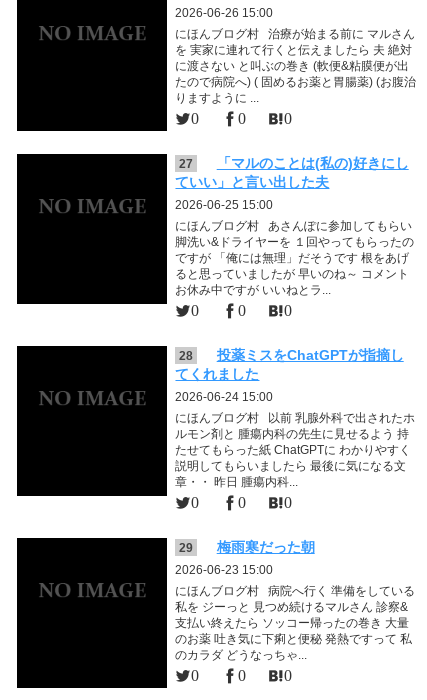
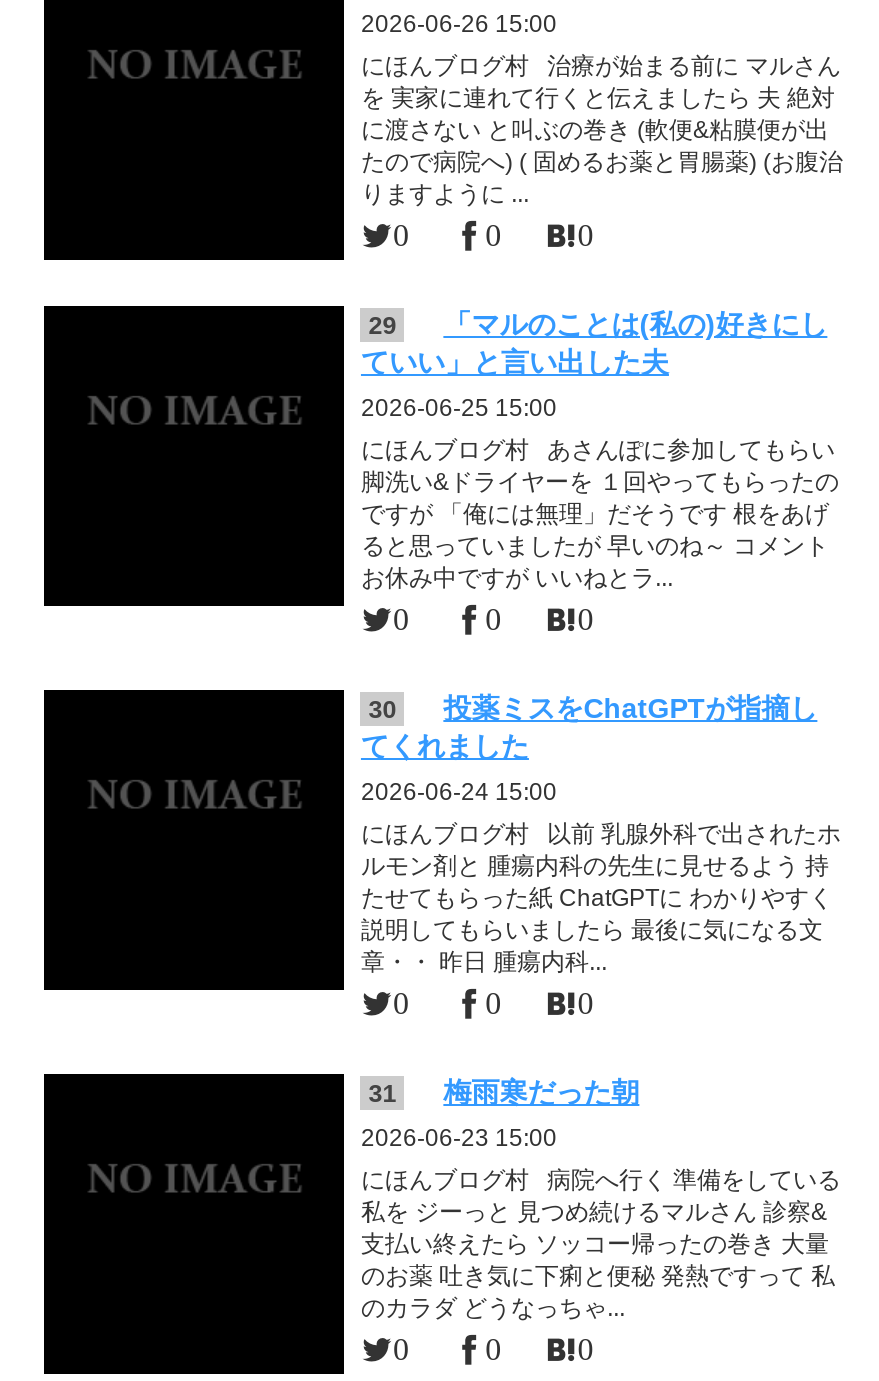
- 27 「マルのことは(私の)好きにし
+ 29 「マルのことは(私の)好きにし

- 28 投薬ミスをChatGPTが指摘し
+ 30 投薬ミスをChatGPTが指摘し

- 29 梅雨寒だった朝
+ 31 梅雨寒だった朝
